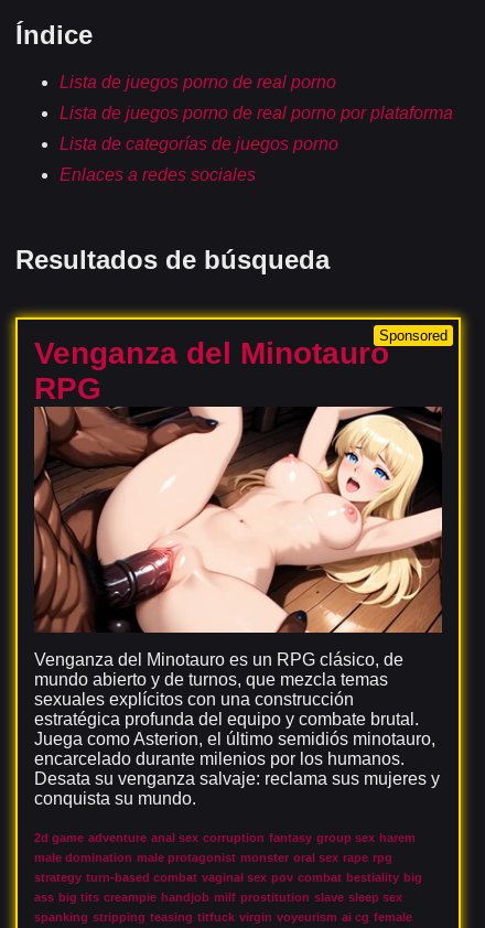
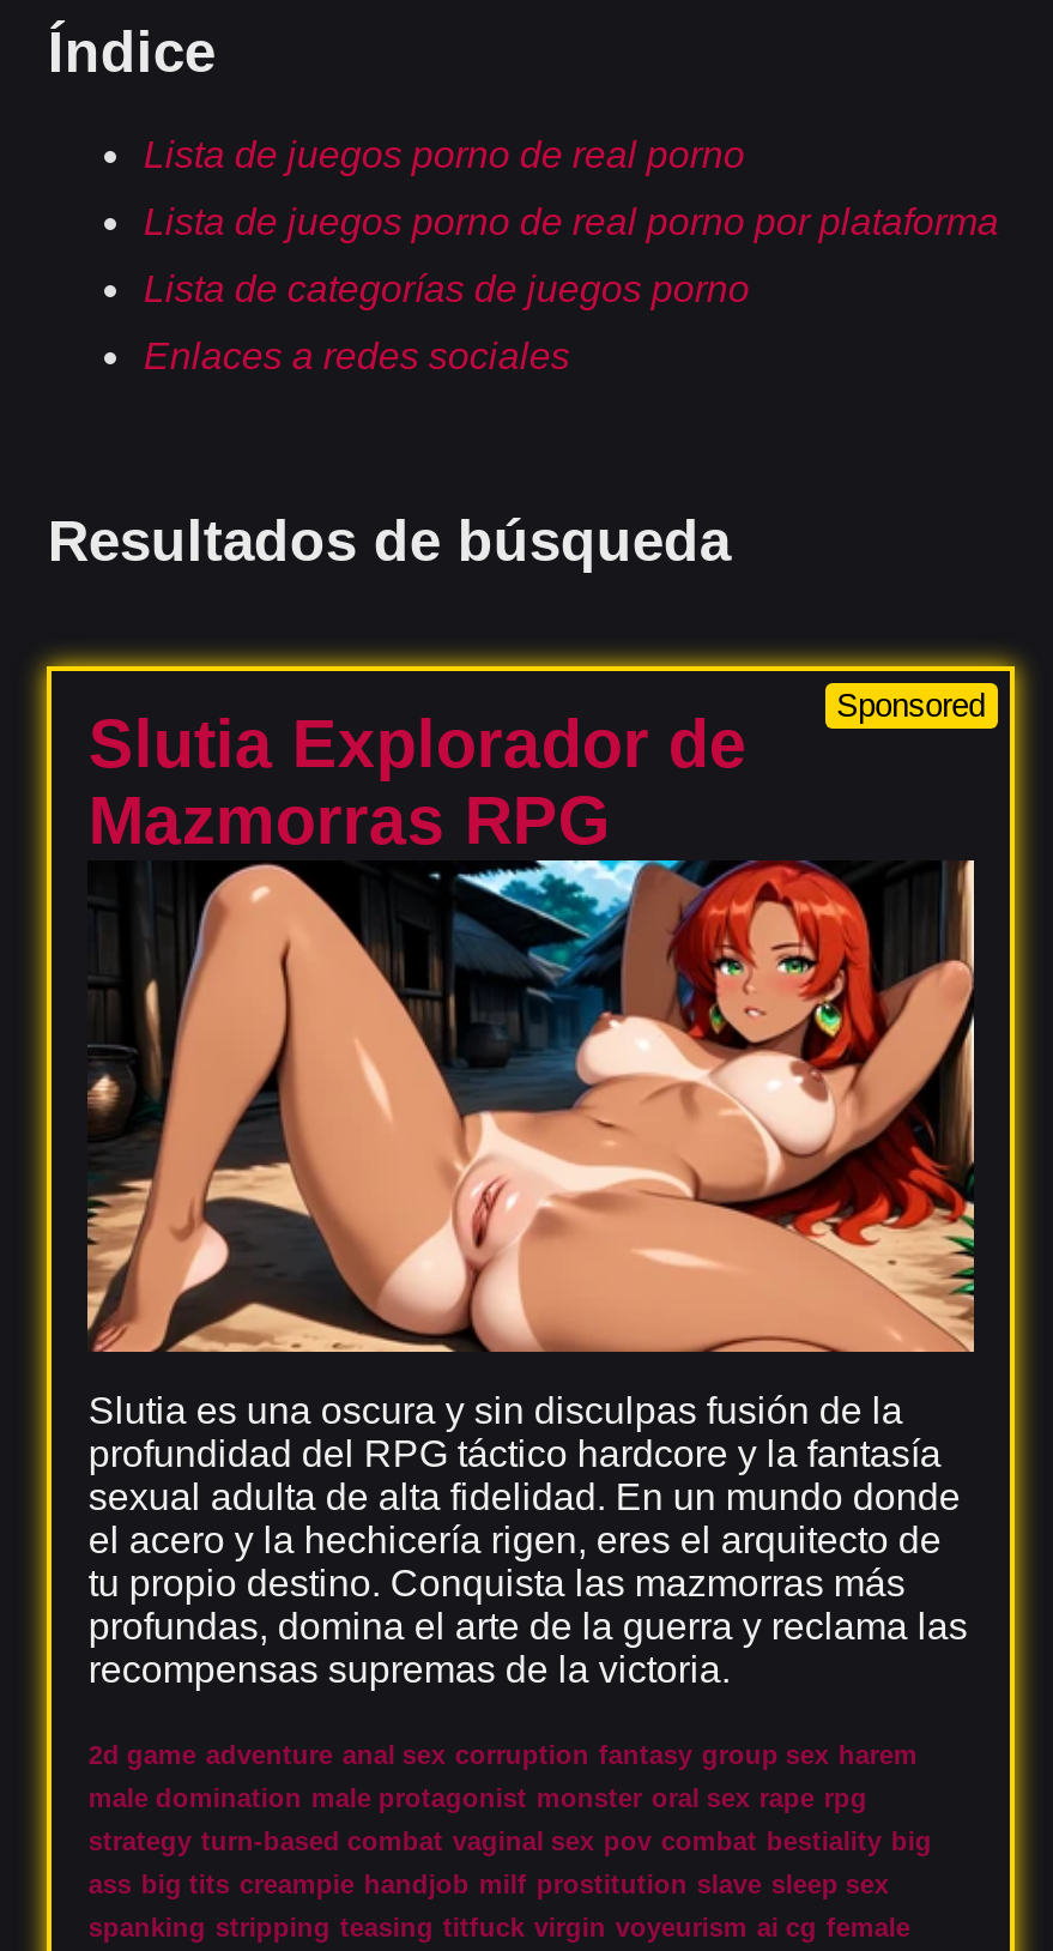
- Venganza del Minotauro
- RPG
+ Slutia Explorador de
+ Mazmorras RPG

- [image]
- Venganza del Minotauro es un RPG clásico, de
- mundo abierto y de turnos, que mezcla temas
- sexuales explícitos con una construcción
- estratégica profunda del equipo y combate brutal.
- Juega como Asterion, el último semidiós minotauro,
- encarcelado durante milenios por los humanos.
- Desata su venganza salvaje: reclama sus mujeres y
- conquista su mundo.
+ [image]
+ Slutia es una oscura y sin disculpas fusión de la
+ profundidad del RPG táctico hardcore y la fantasía
+ sexual adulta de alta fidelidad. En un mundo donde
+ el acero y la hechicería rigen, eres el arquitecto de
+ tu propio destino. Conquista las mazmorras más
+ profundas, domina el arte de la guerra y reclama las
+ recompensas supremas de la victoria.
